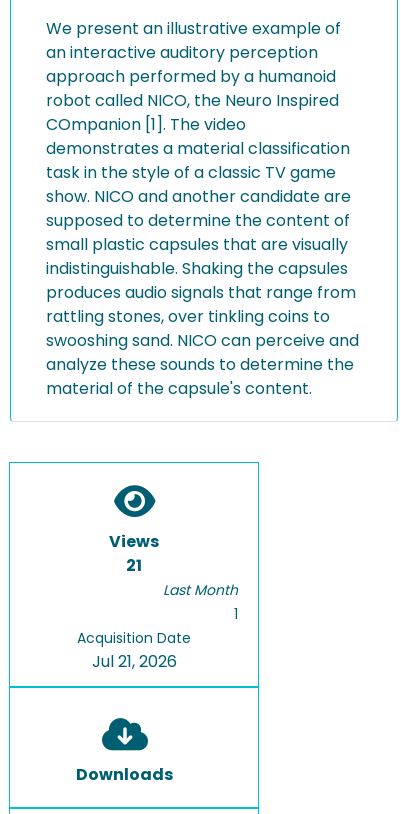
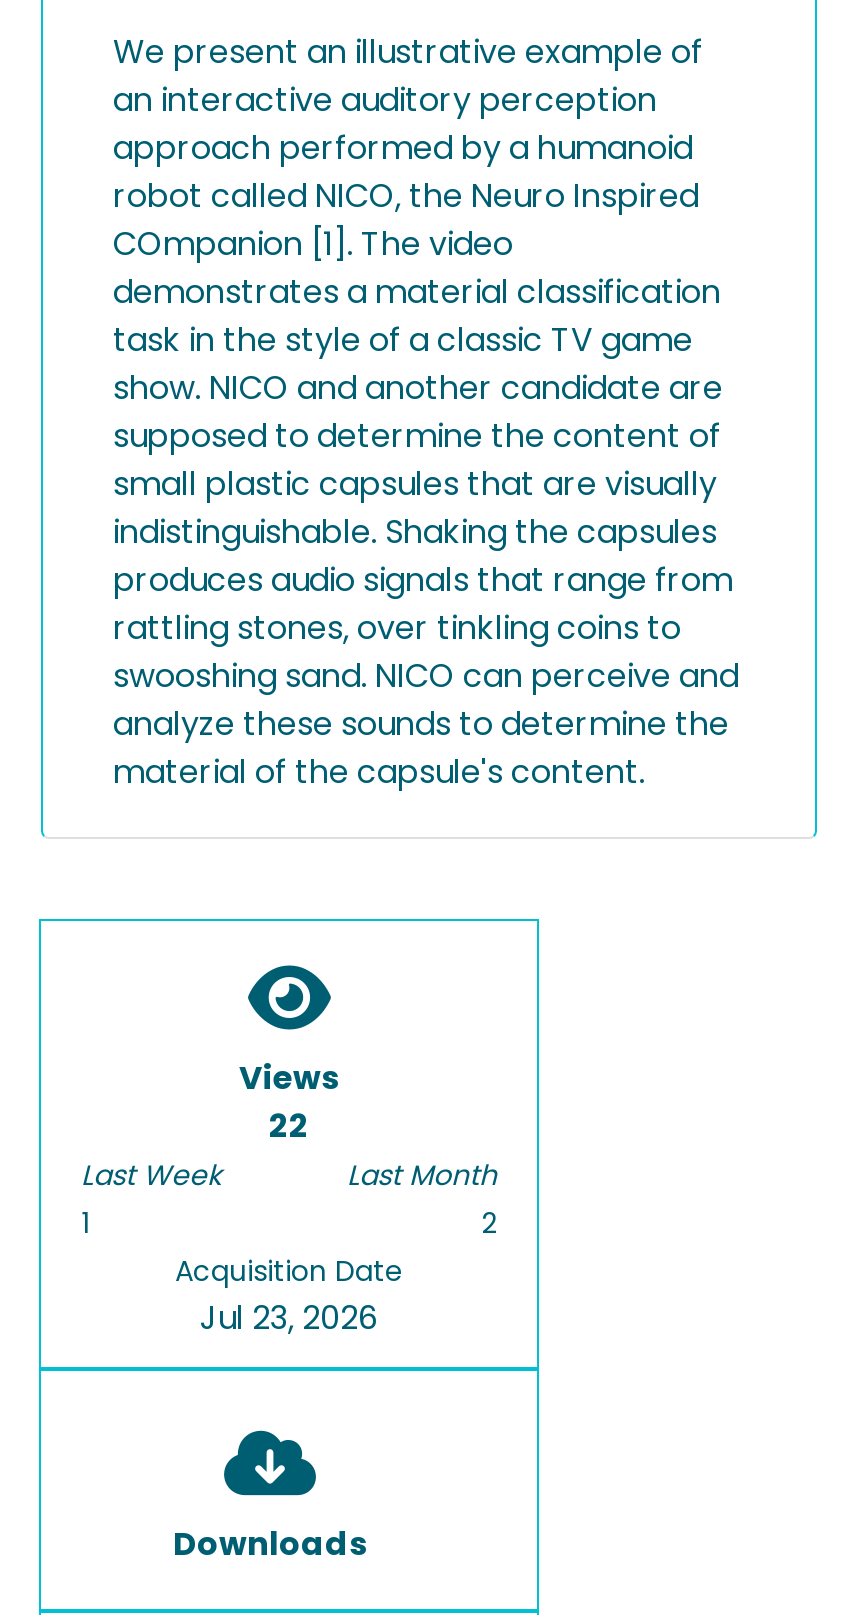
- 21
+ 22
+ Last Week
+ 1

- 1
+ 2

- Jul 21, 2026
+ Jul 23, 2026
